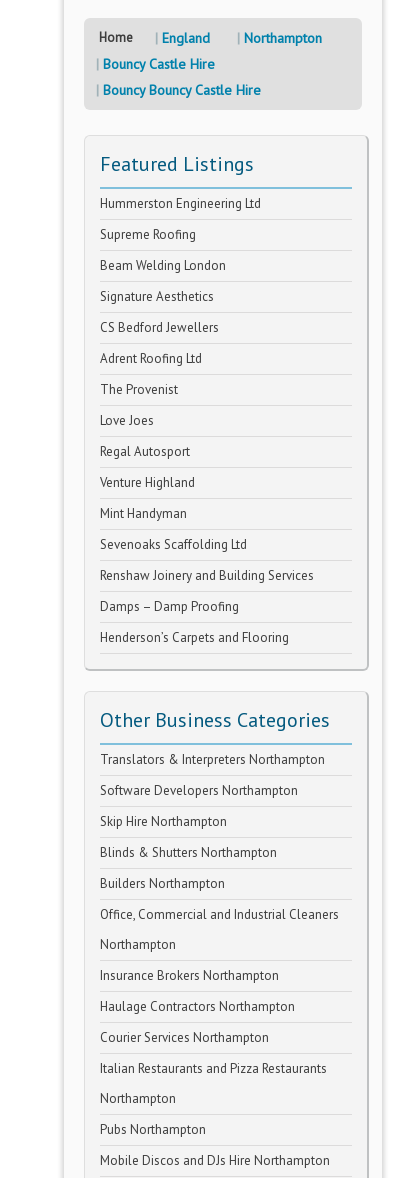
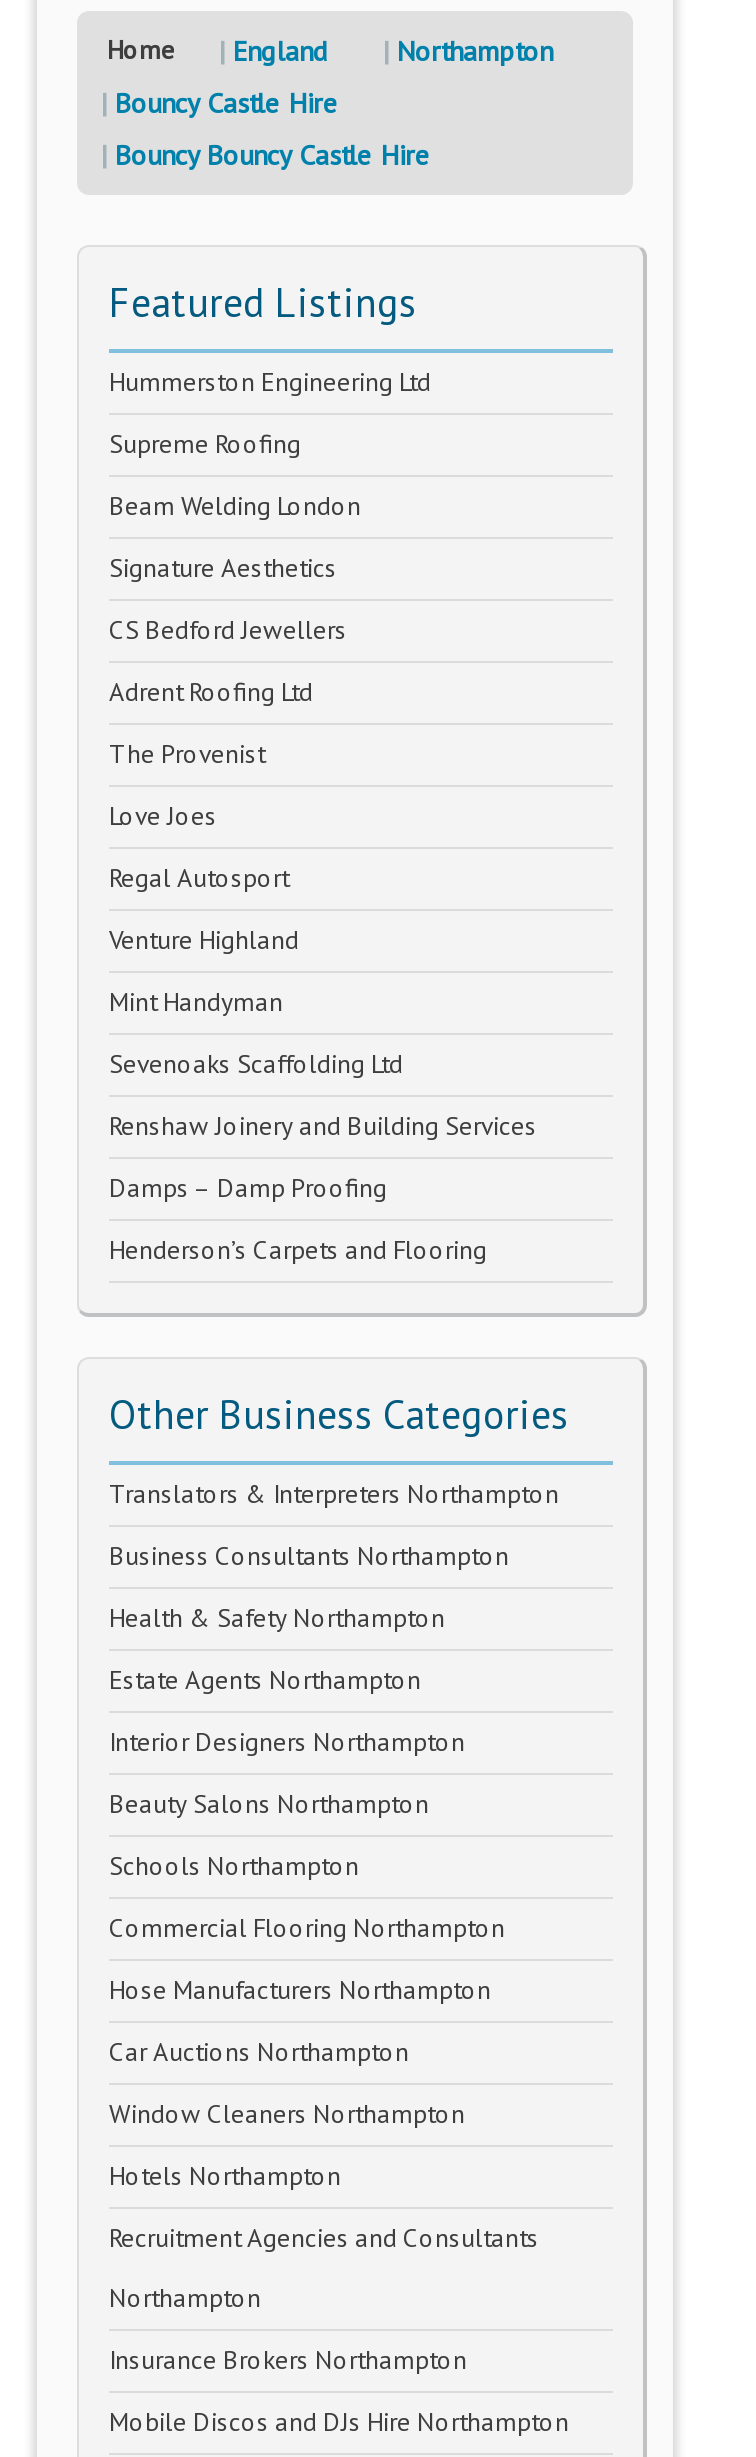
- Software Developers Northampton
- Skip Hire Northampton
- Blinds & Shutters Northampton
- Builders Northampton
- Office, Commercial and Industrial Cleaners
+ Business Consultants Northampton
+ Health & Safety Northampton
+ Estate Agents Northampton
+ Interior Designers Northampton
+ Beauty Salons Northampton
+ Schools Northampton
+ Commercial Flooring Northampton
+ Hose Manufacturers Northampton
+ Car Auctions Northampton
+ Window Cleaners Northampton
+ Hotels Northampton
+ Recruitment Agencies and Consultants

moved down: Northampton | Insurance Brokers Northampton

- Haulage Contractors Northampton
- Courier Services Northampton
- Italian Restaurants and Pizza Restaurants
- Northampton
- Pubs Northampton
